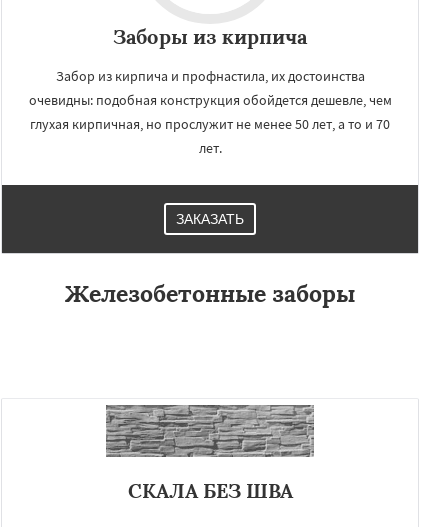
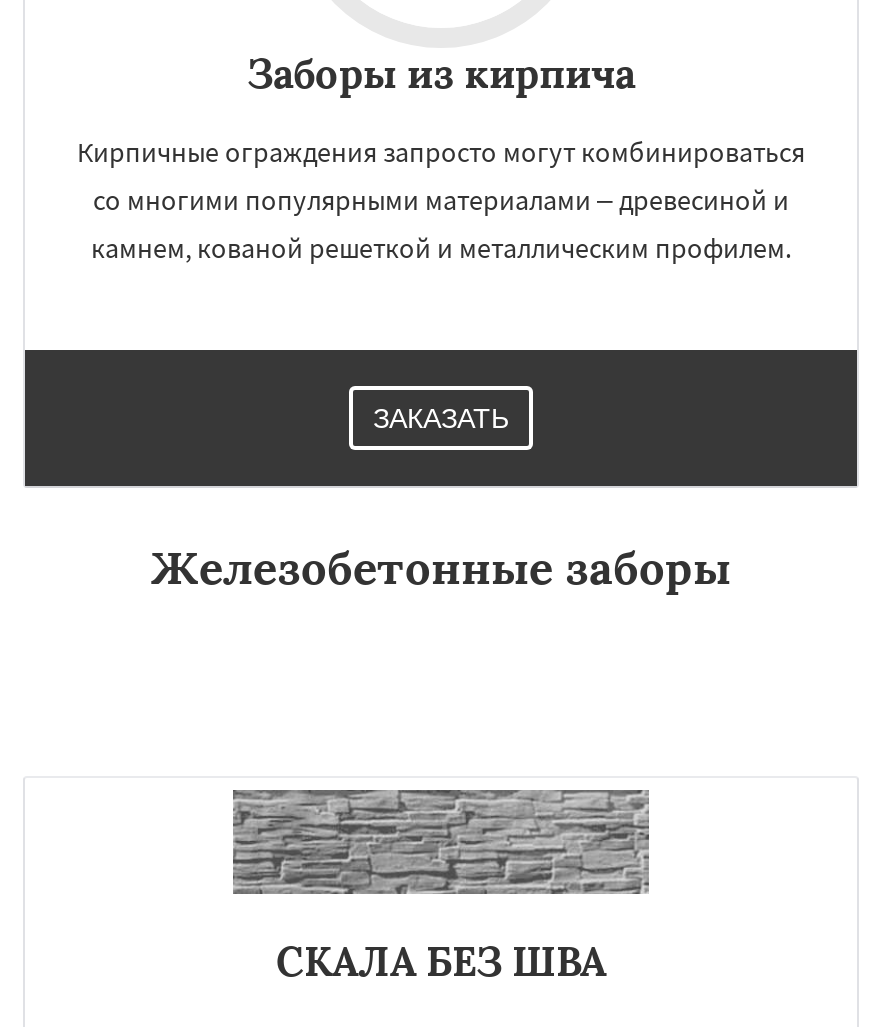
- Забор из кирпича и профнастила, их достоинства
- очевидны: подобная конструкция обойдется дешевле, чем
- глухая кирпичная, но прослужит не менее 50 лет, а то и 70
- лет.
+ Кирпичные ограждения запросто могут комбинироваться
+ со многими популярными материалами – древесиной и
+ камнем, кованой решеткой и металлическим профилем.
